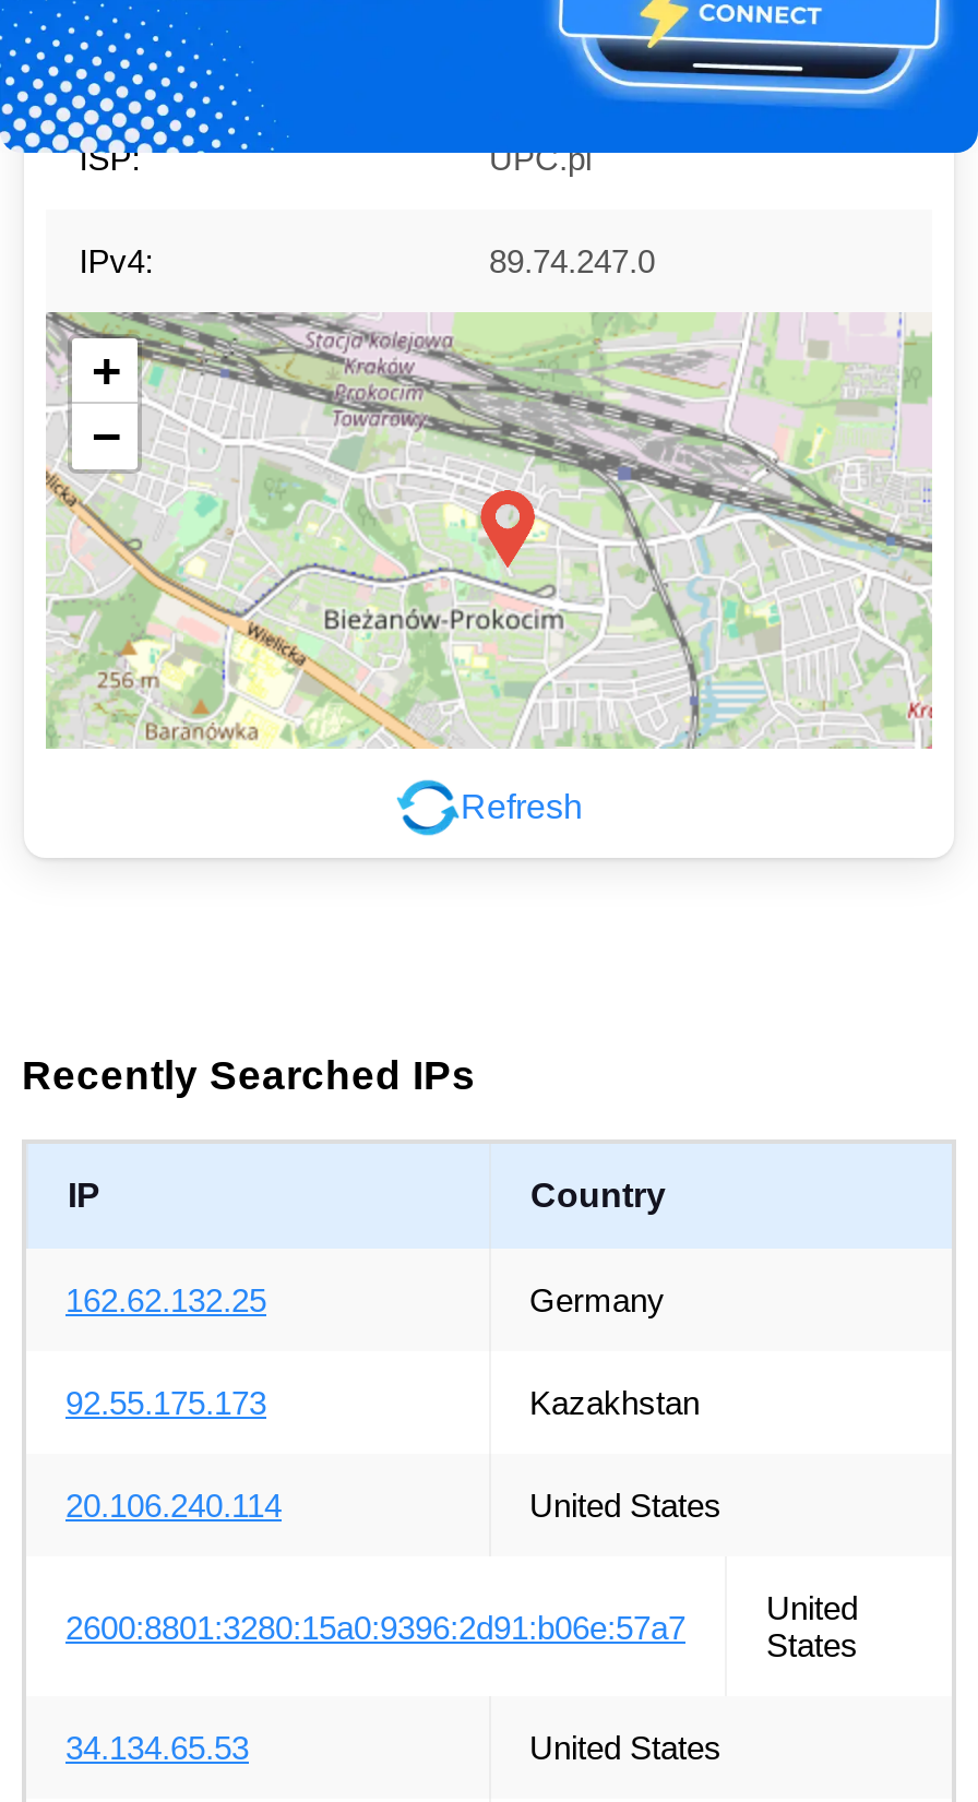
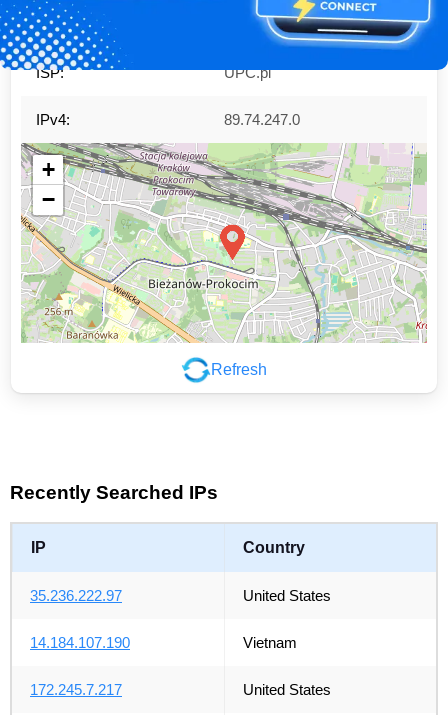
- 162.62.132.25
- Germany
- 92.55.175.173
- Kazakhstan
- 20.106.240.114
+ 35.236.222.97

- 2600:8801:3280:15a0:9396:2d91:b06e:57a7
- United
- States
+ 14.184.107.190
+ Vietnam

- 34.134.65.53
+ 172.245.7.217
